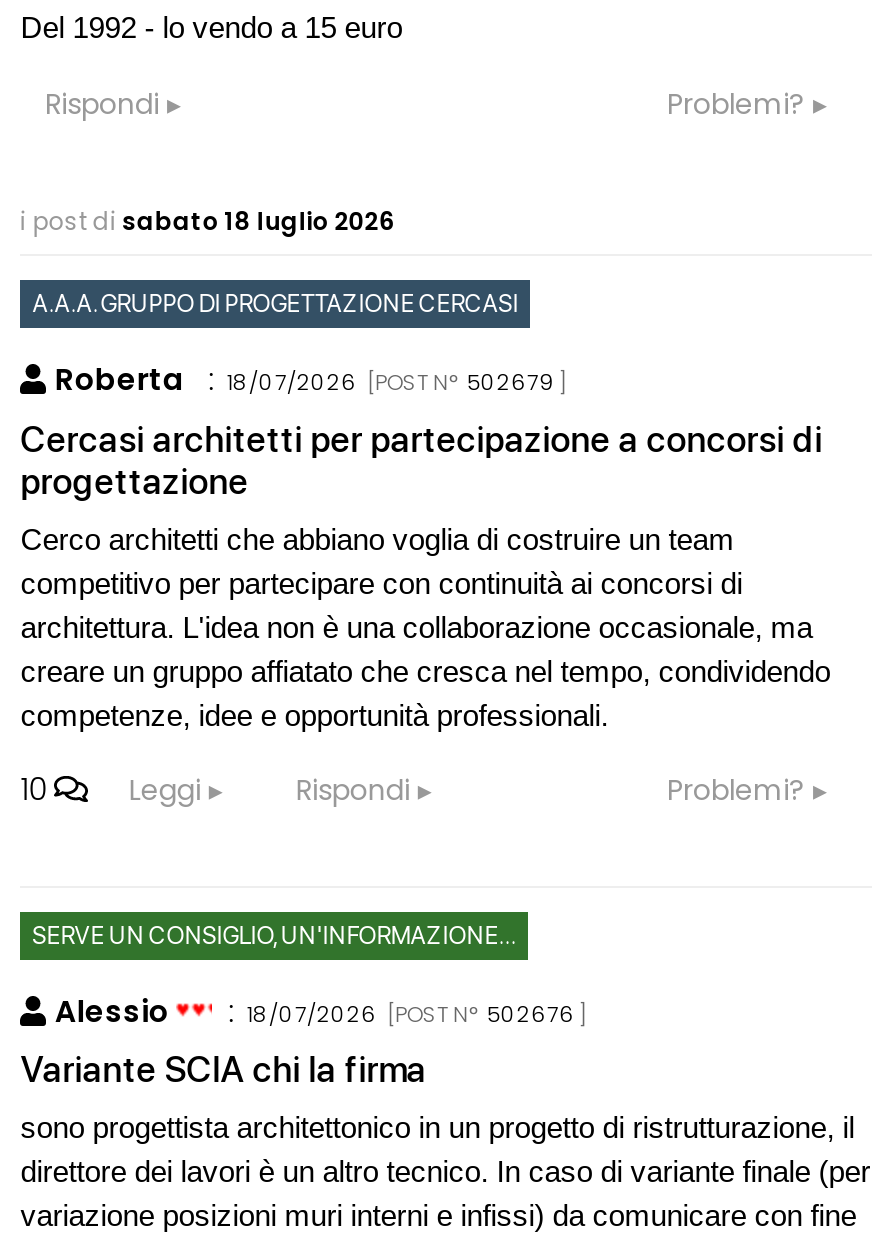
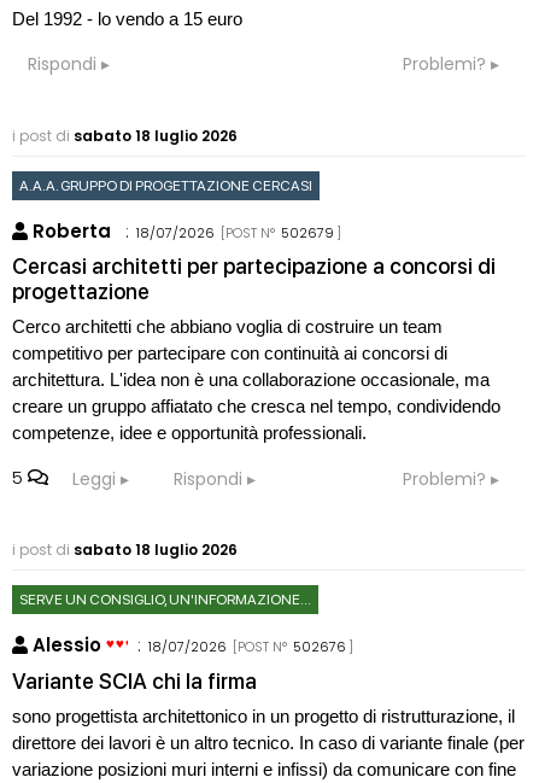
- 10 Leggi
+ 5 Leggi

+ i post di sabato 18 luglio 2026
